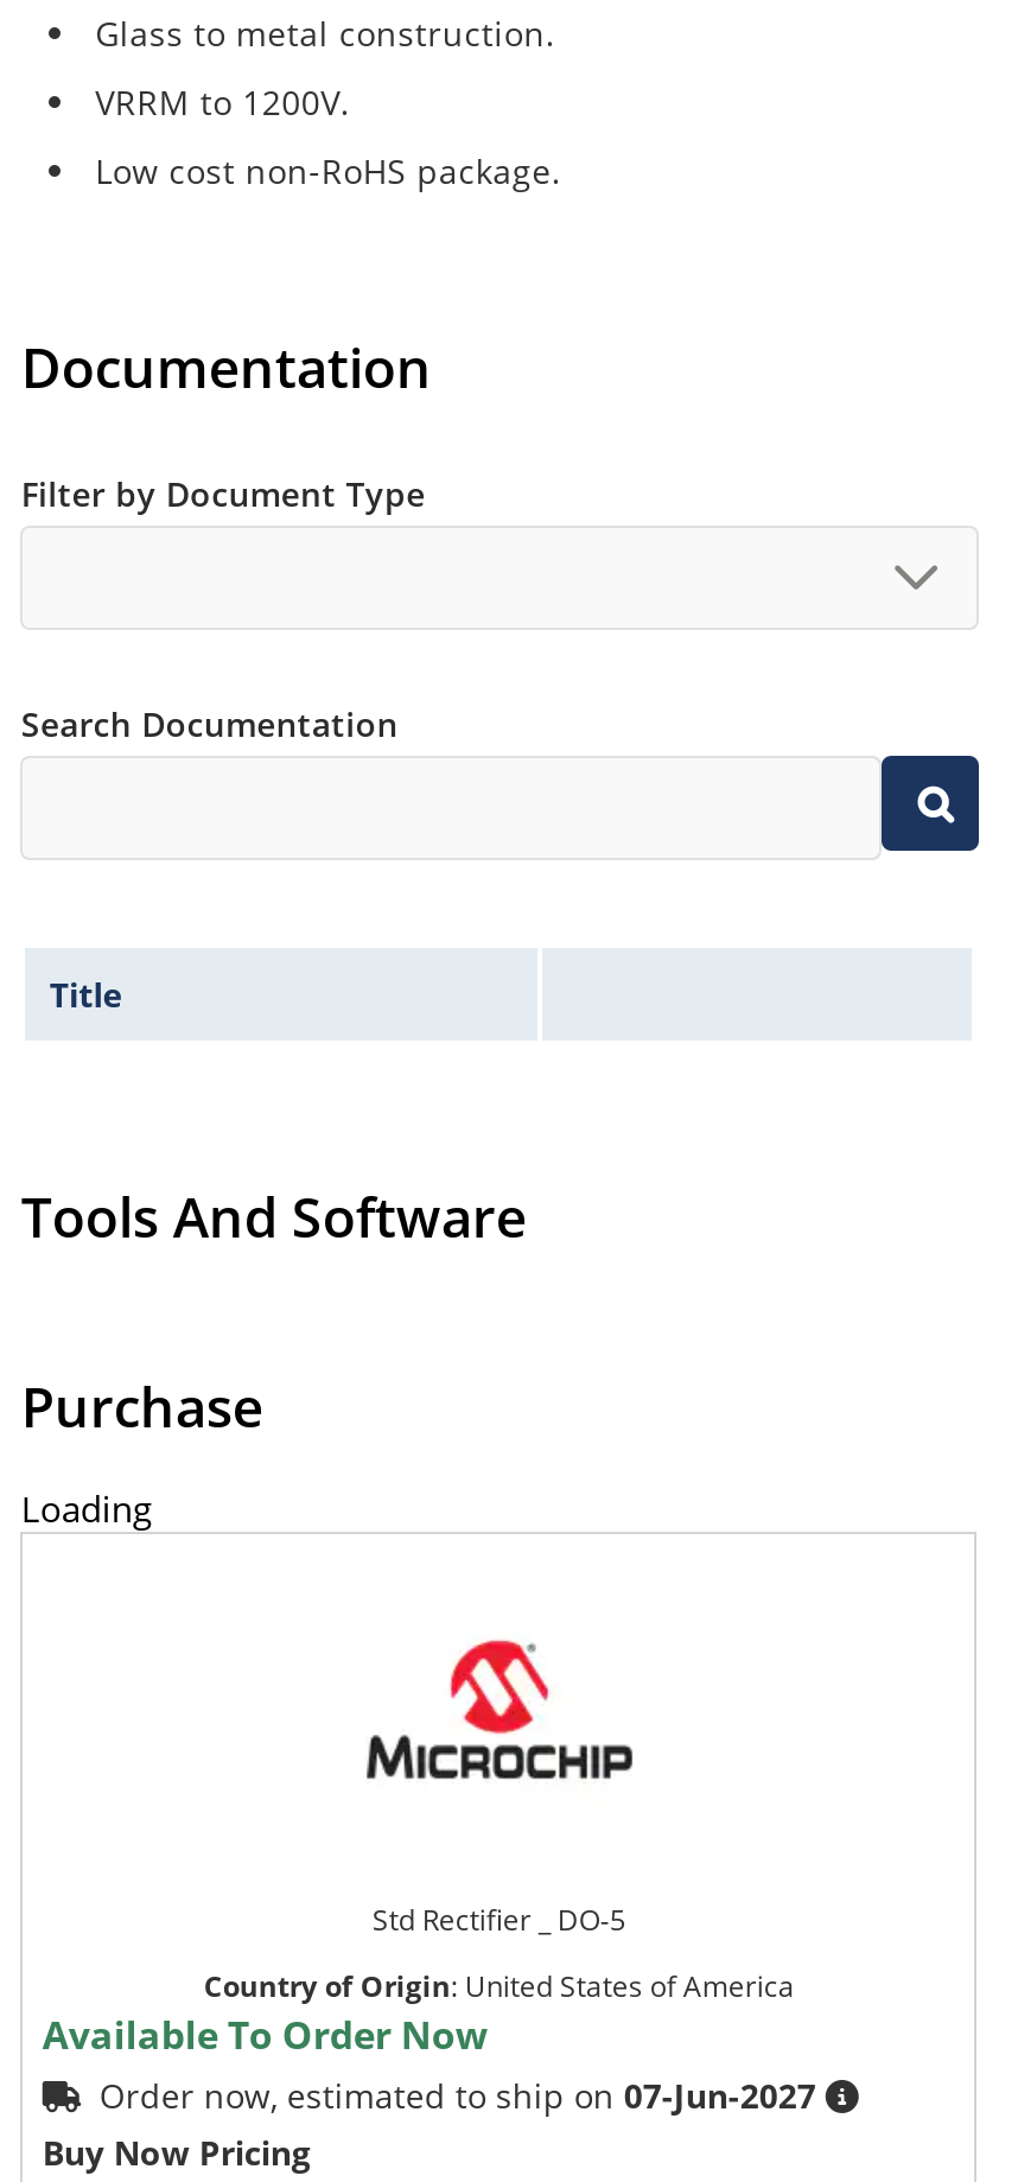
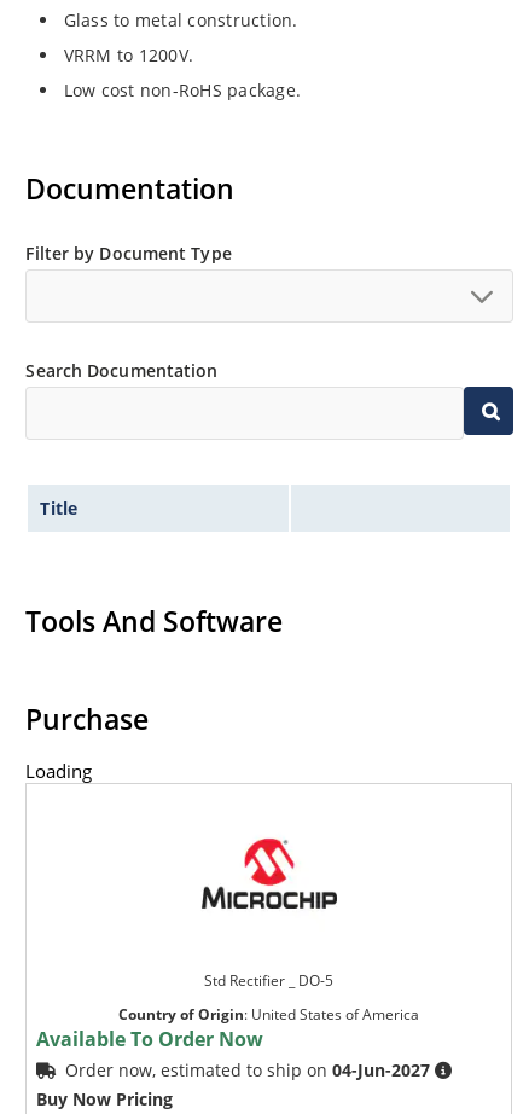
- Order now, estimated to ship on 07-Jun-2027
+ Order now, estimated to ship on 04-Jun-2027
